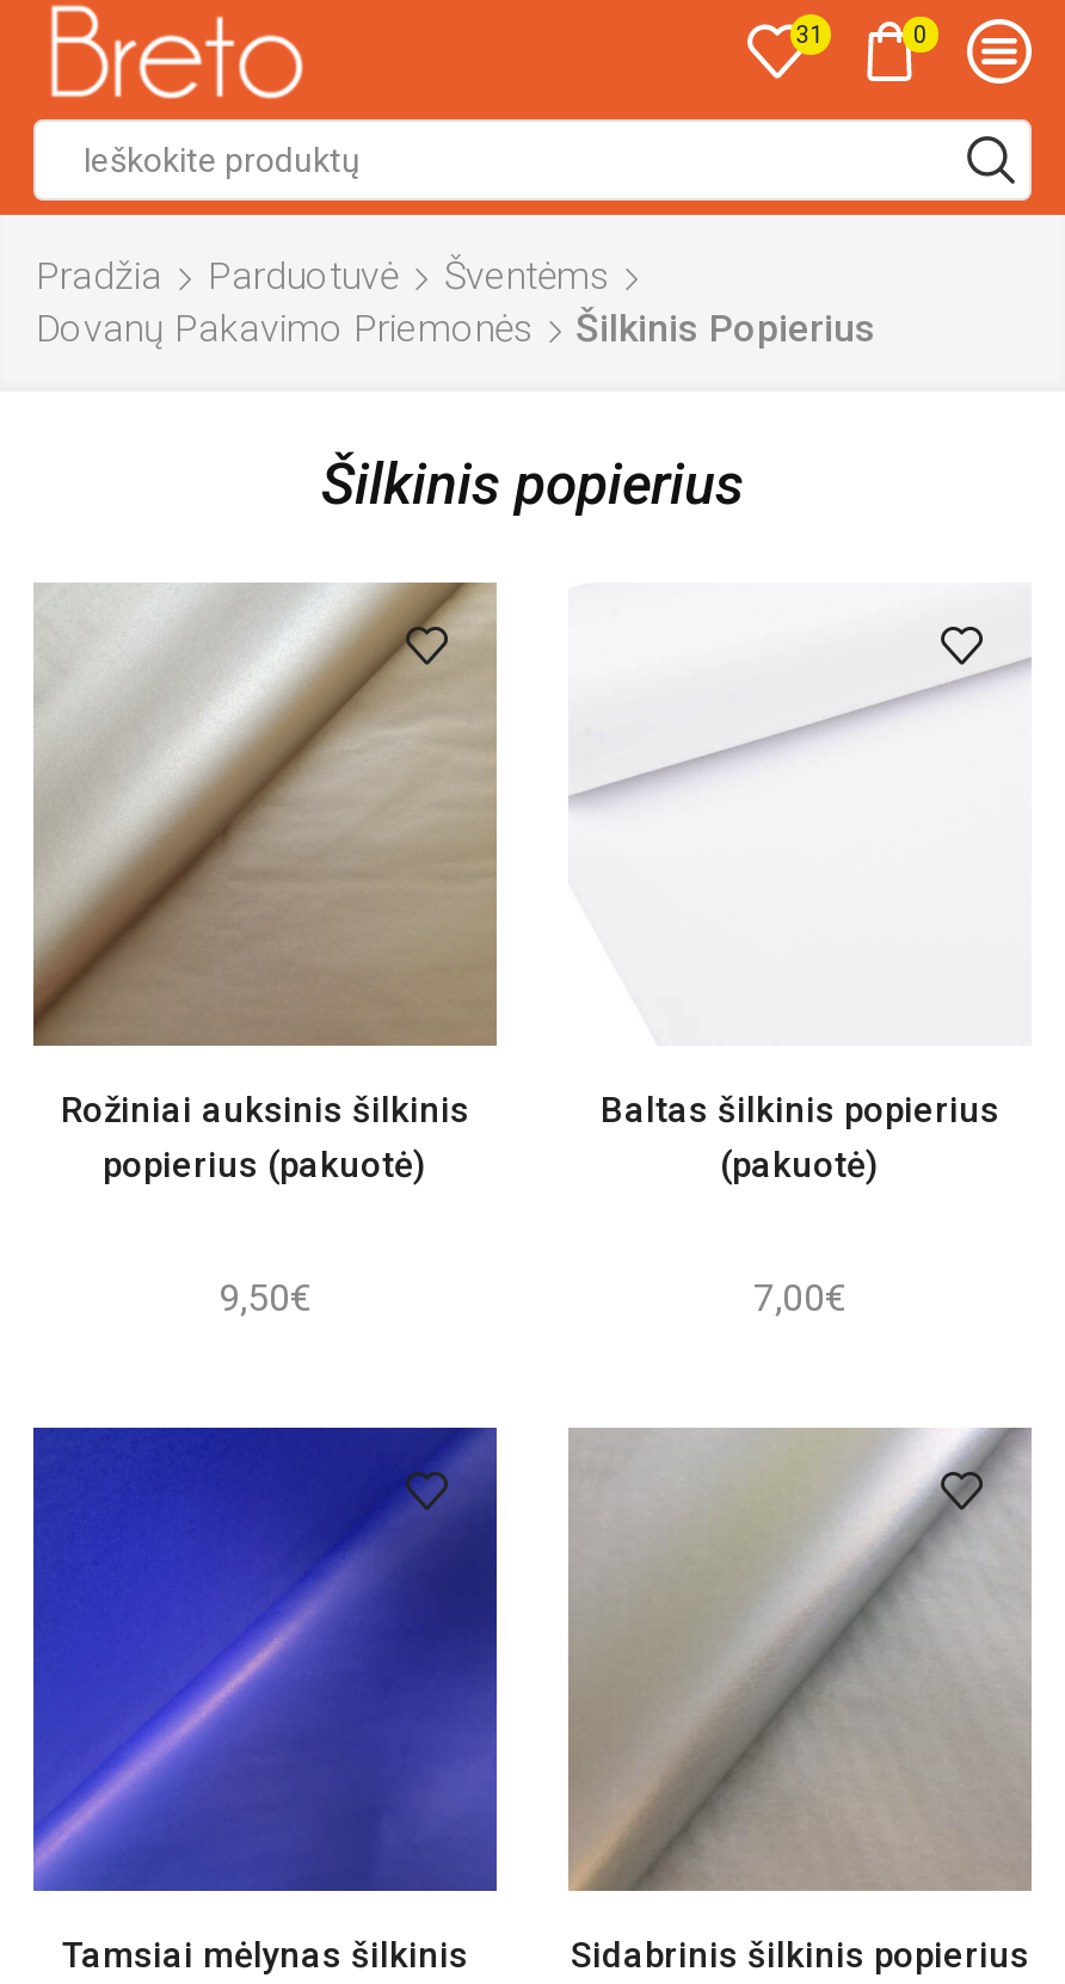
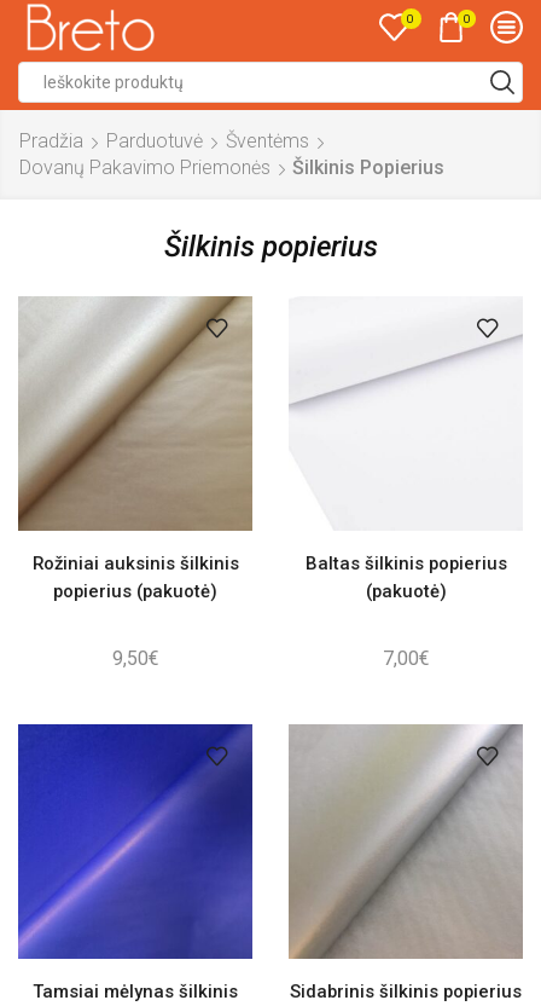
- 31
+ 0
